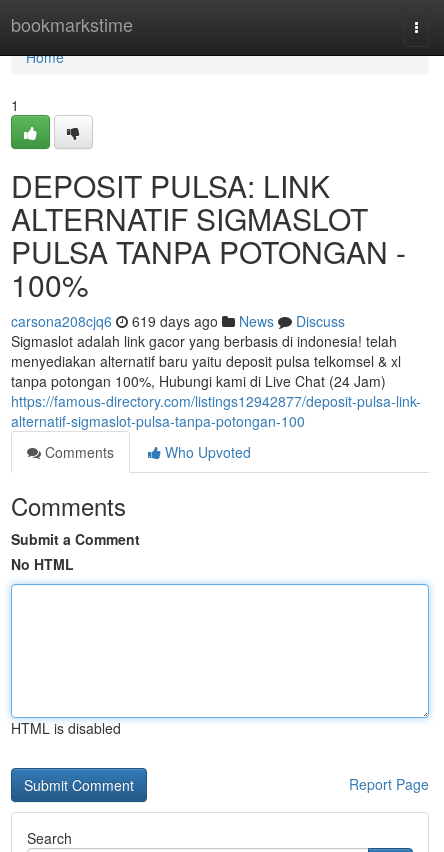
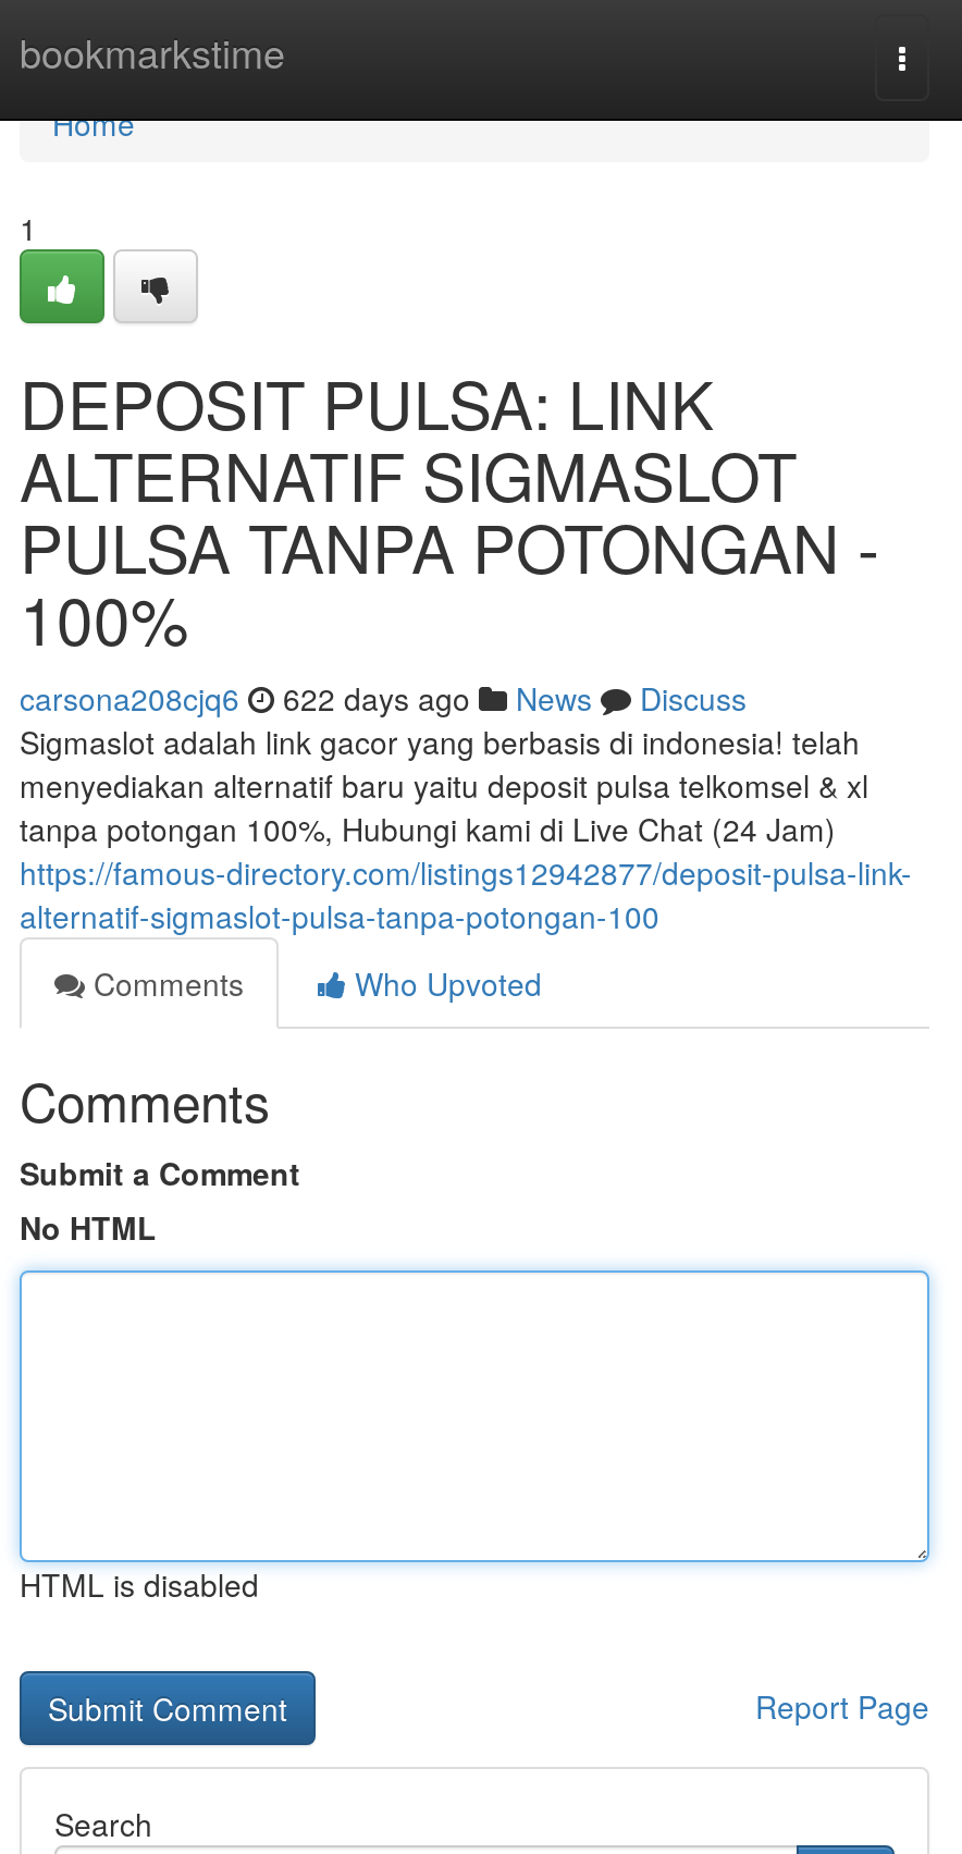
- carsona208cjq6 619 days ago News Discuss
+ carsona208cjq6 622 days ago News Discuss
